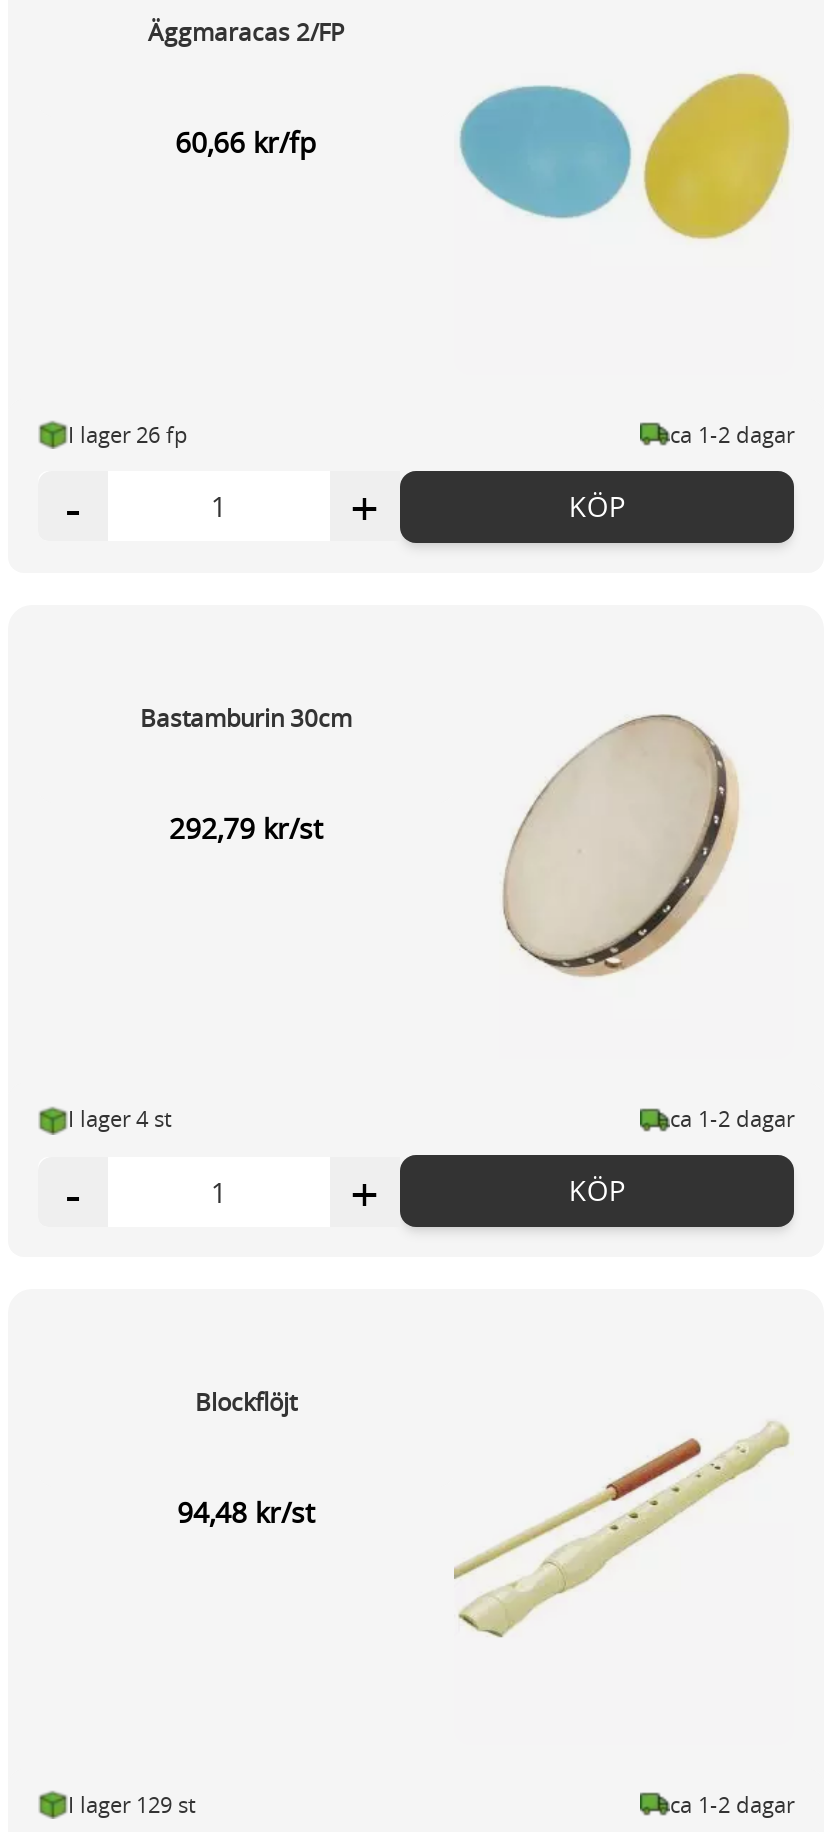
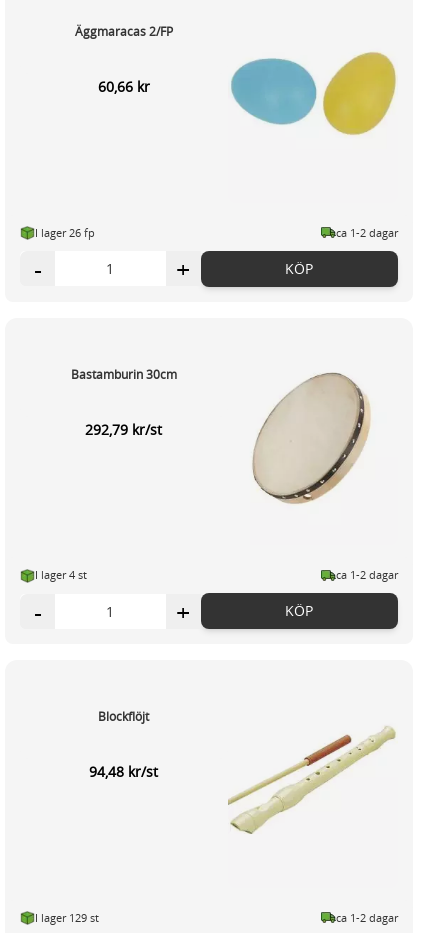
- 60,66 kr/fp
+ 60,66 kr
